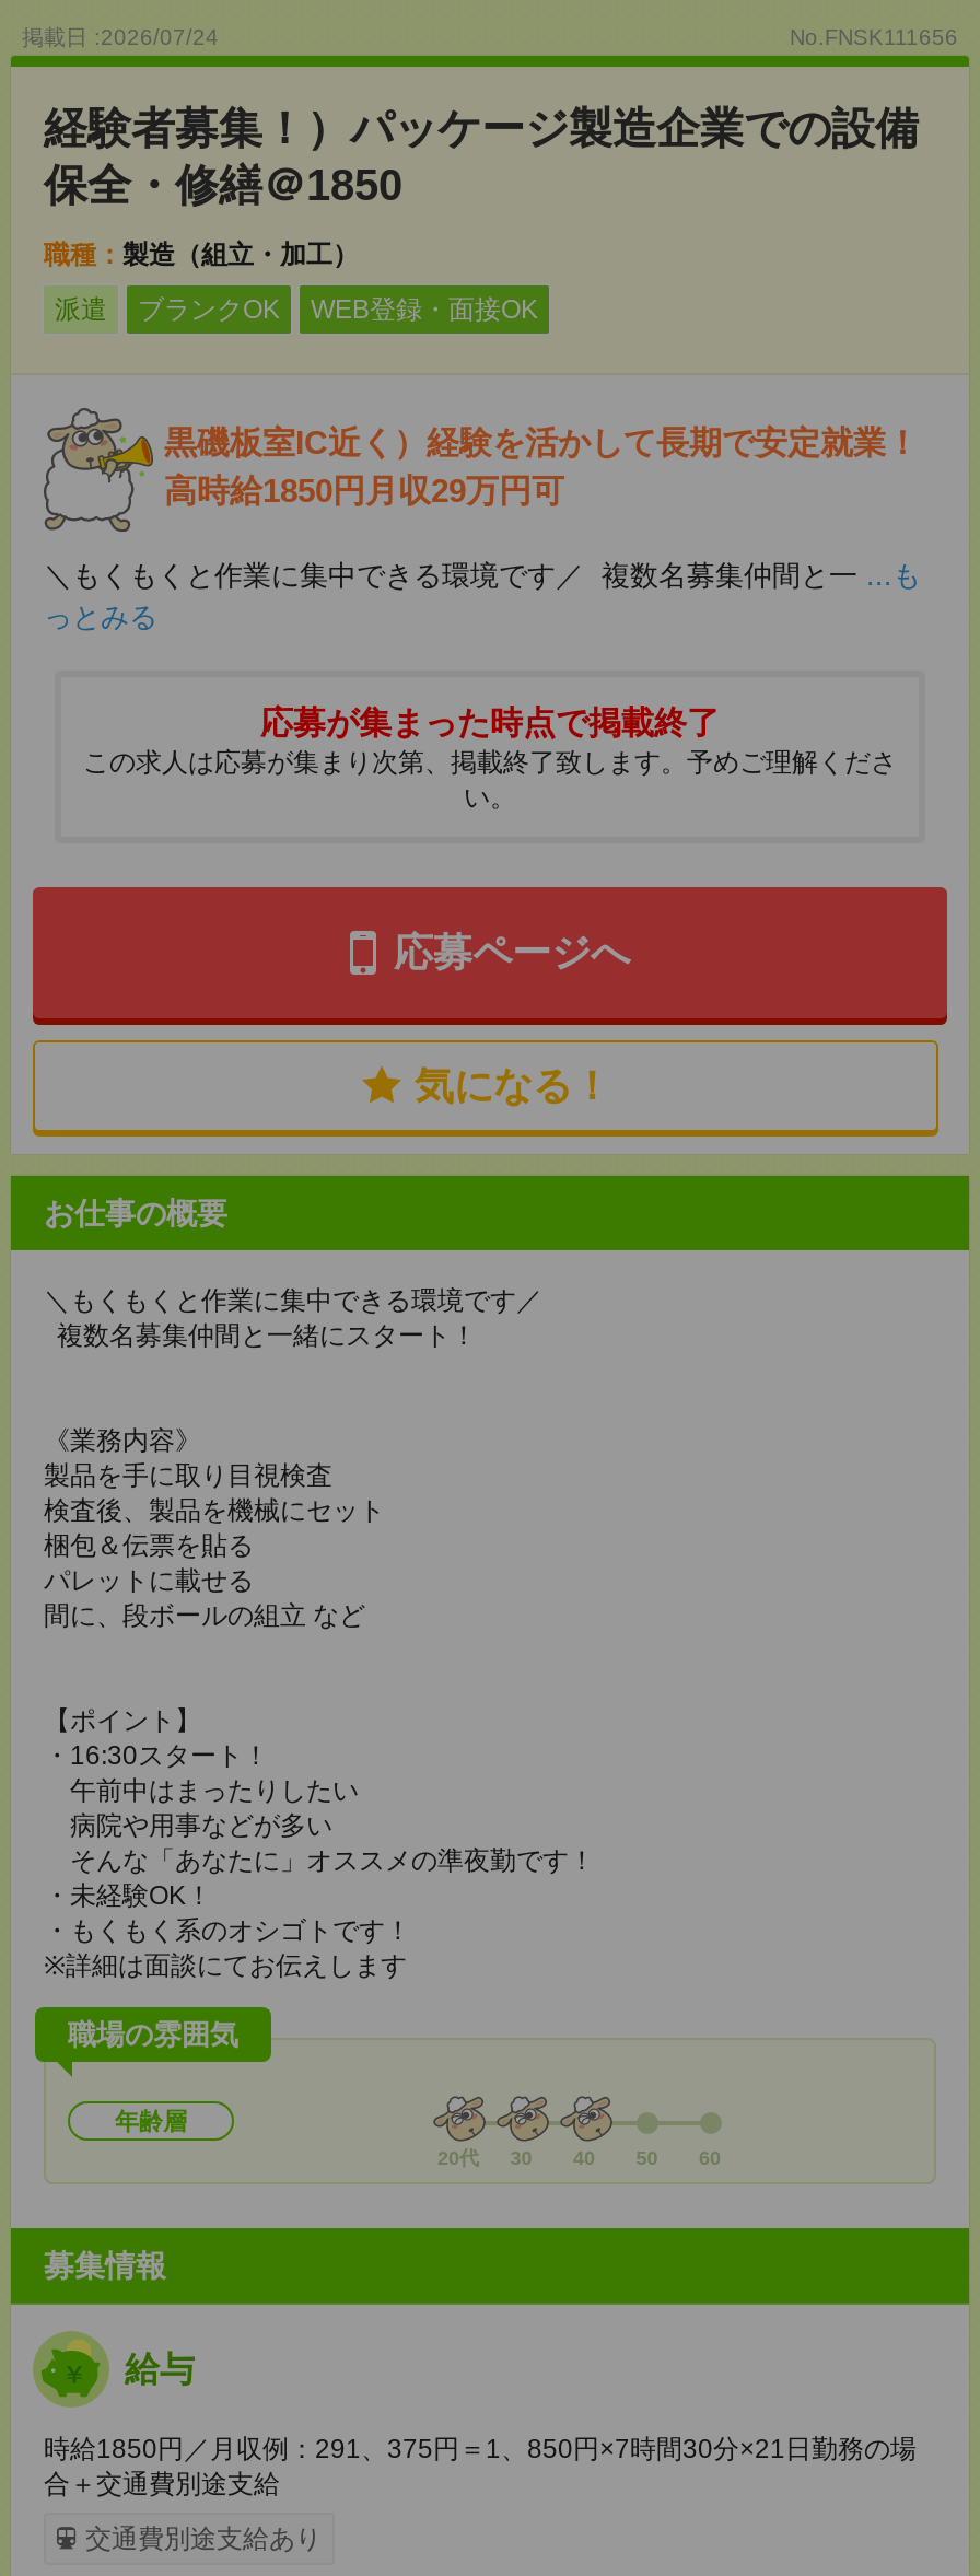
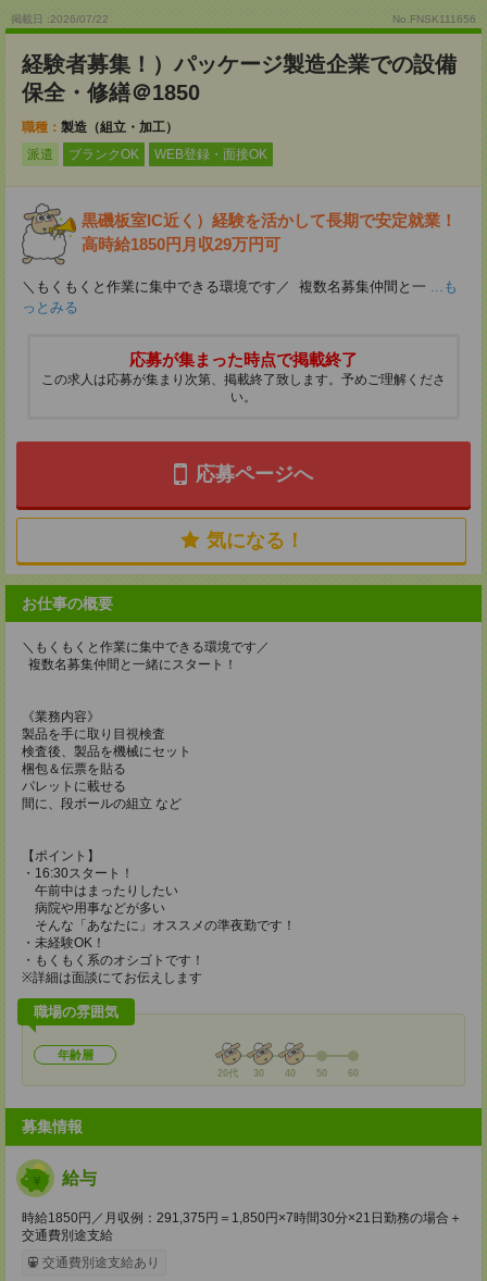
- 掲載日 :2026/07/24
+ 掲載日 :2026/07/22

- 時給1850円／月収例：291、375円＝1、850円×7時間30分×21日勤務の場
- 合＋交通費別途支給
+ 時給1850円／月収例：291,375円＝1,850円×7時間30分×21日勤務の場合＋
+ 交通費別途支給
